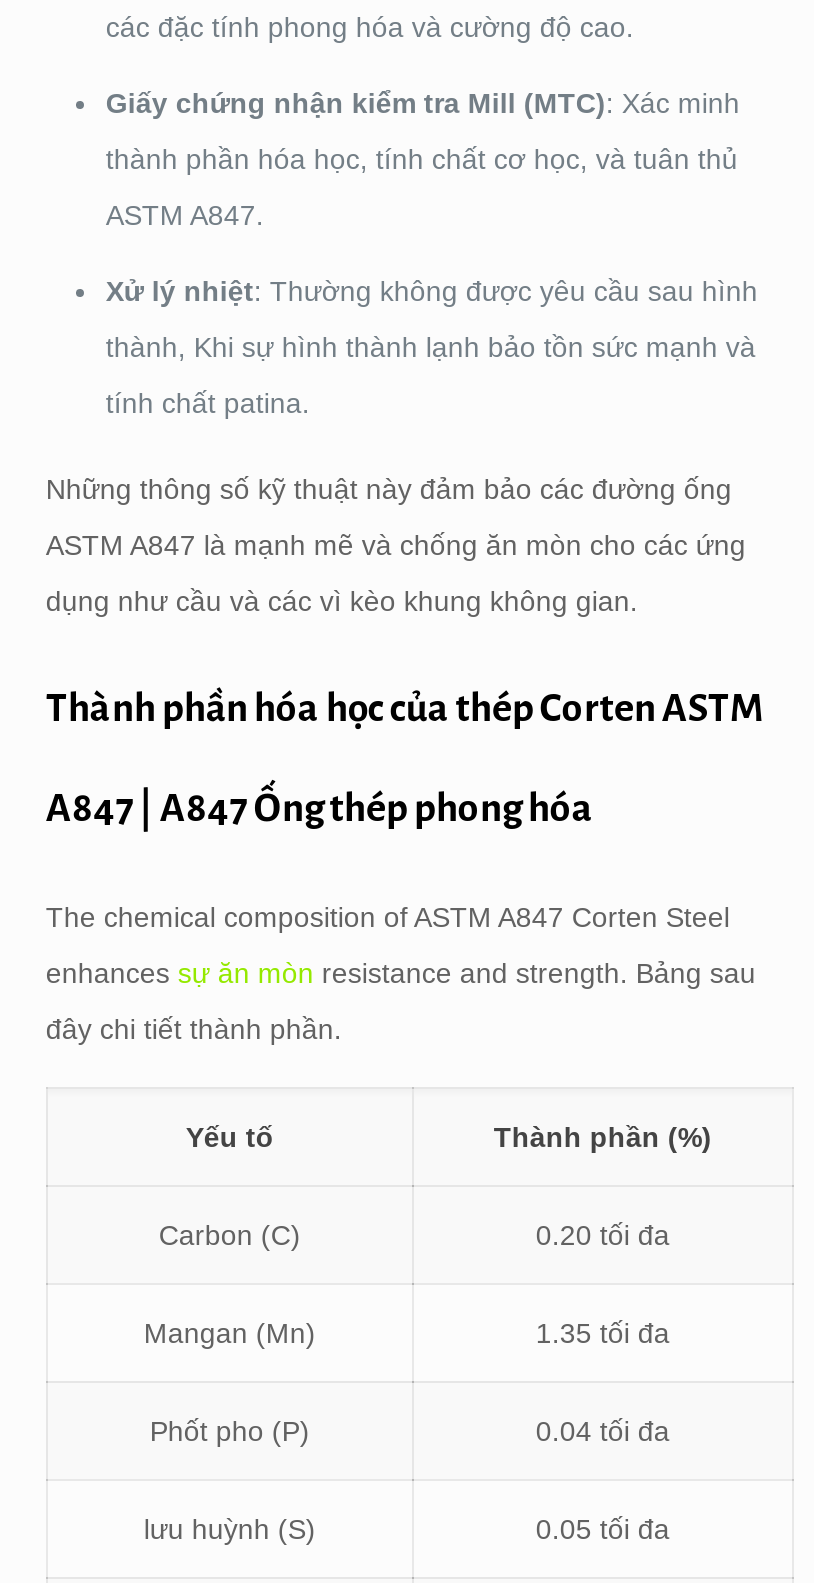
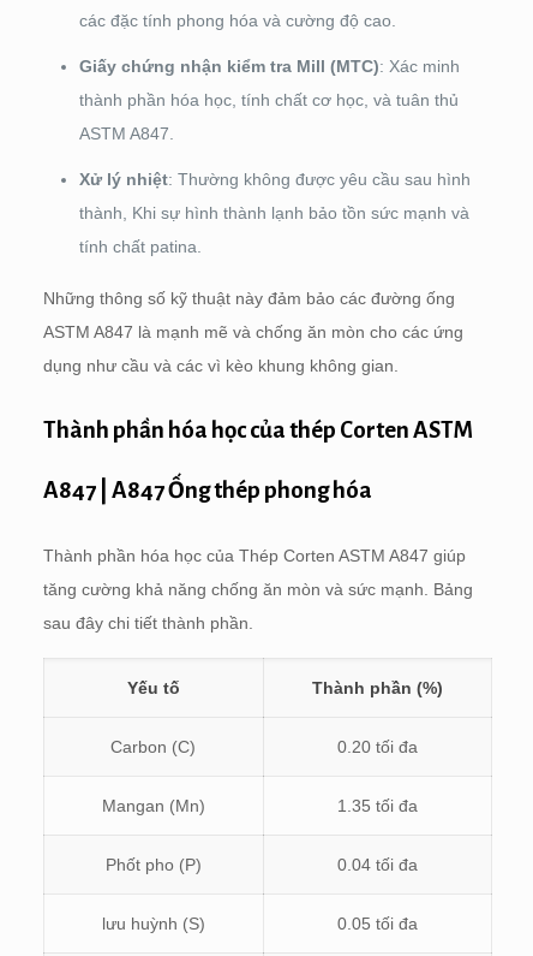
- The chemical composition of ASTM A847 Corten Steel
+ Thành phần hóa học của Thép Corten ASTM A847 giúp

- enhances sự ăn mòn resistance and strength. Bảng sau
+ tăng cường khả năng chống ăn mòn và sức mạnh. Bảng

- đây chi tiết thành phần.
+ sau đây chi tiết thành phần.
